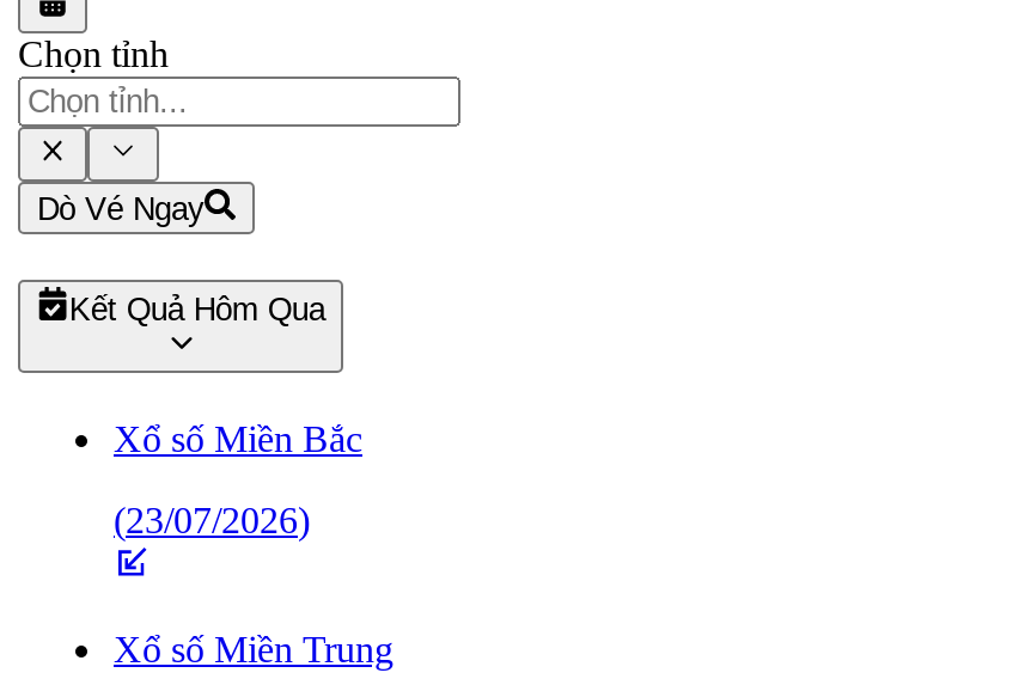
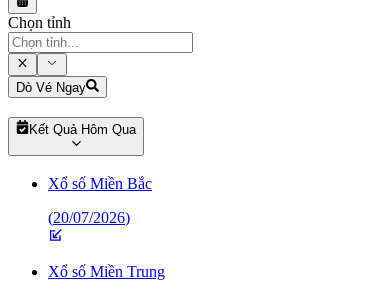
- (23/07/2026)
+ (20/07/2026)
